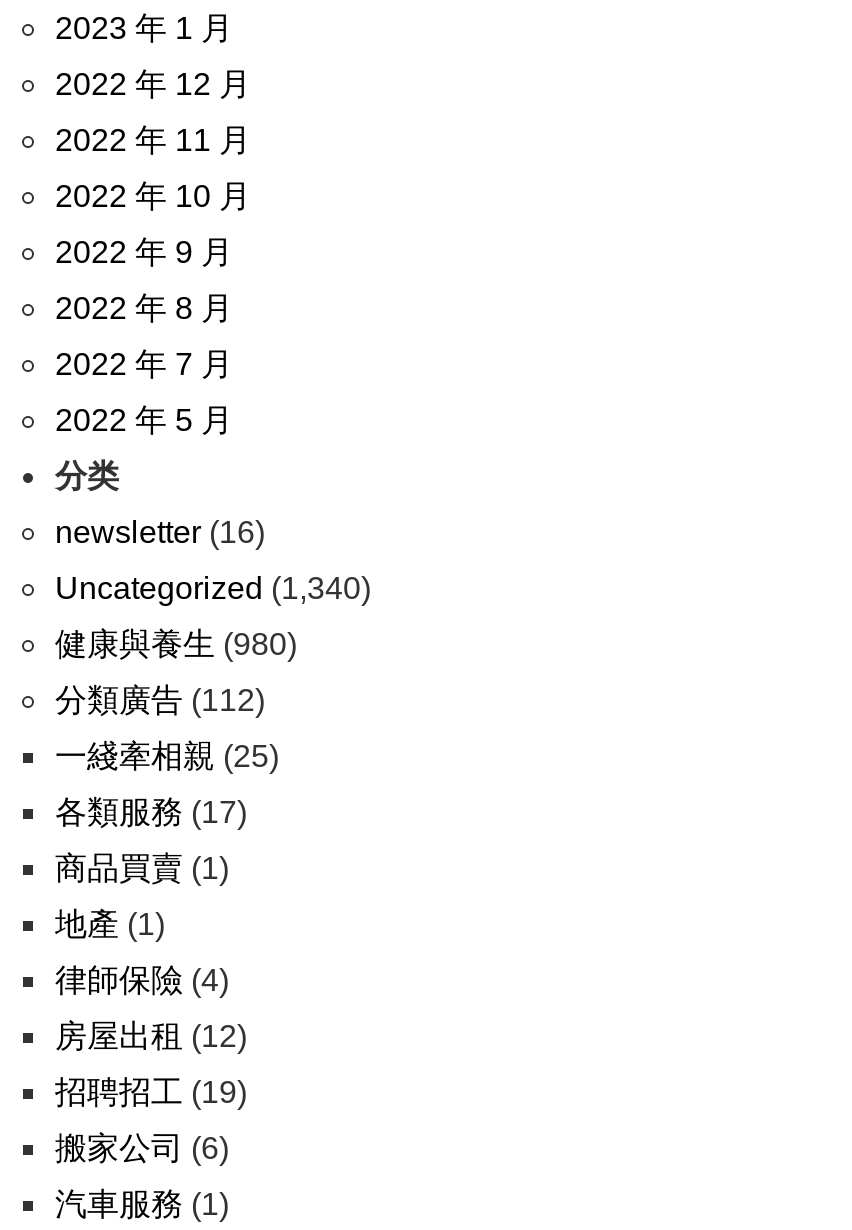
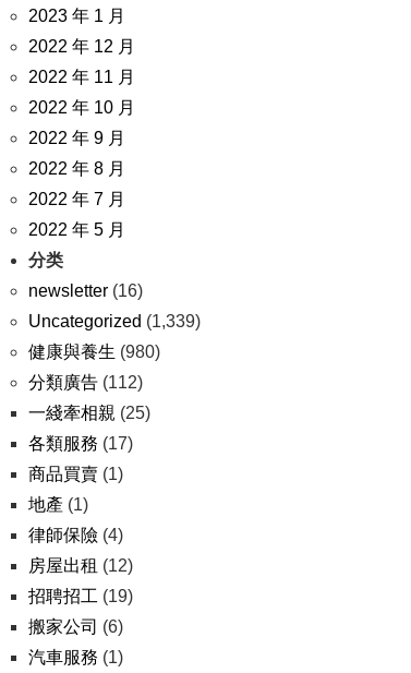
- Uncategorized (1,340)
+ Uncategorized (1,339)
